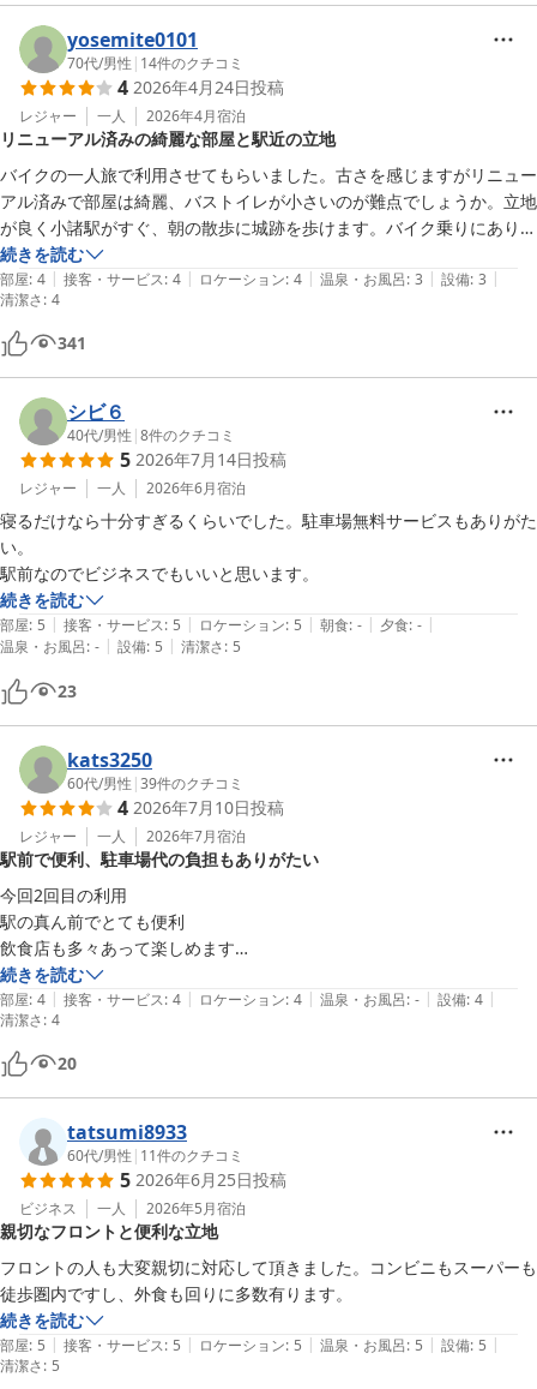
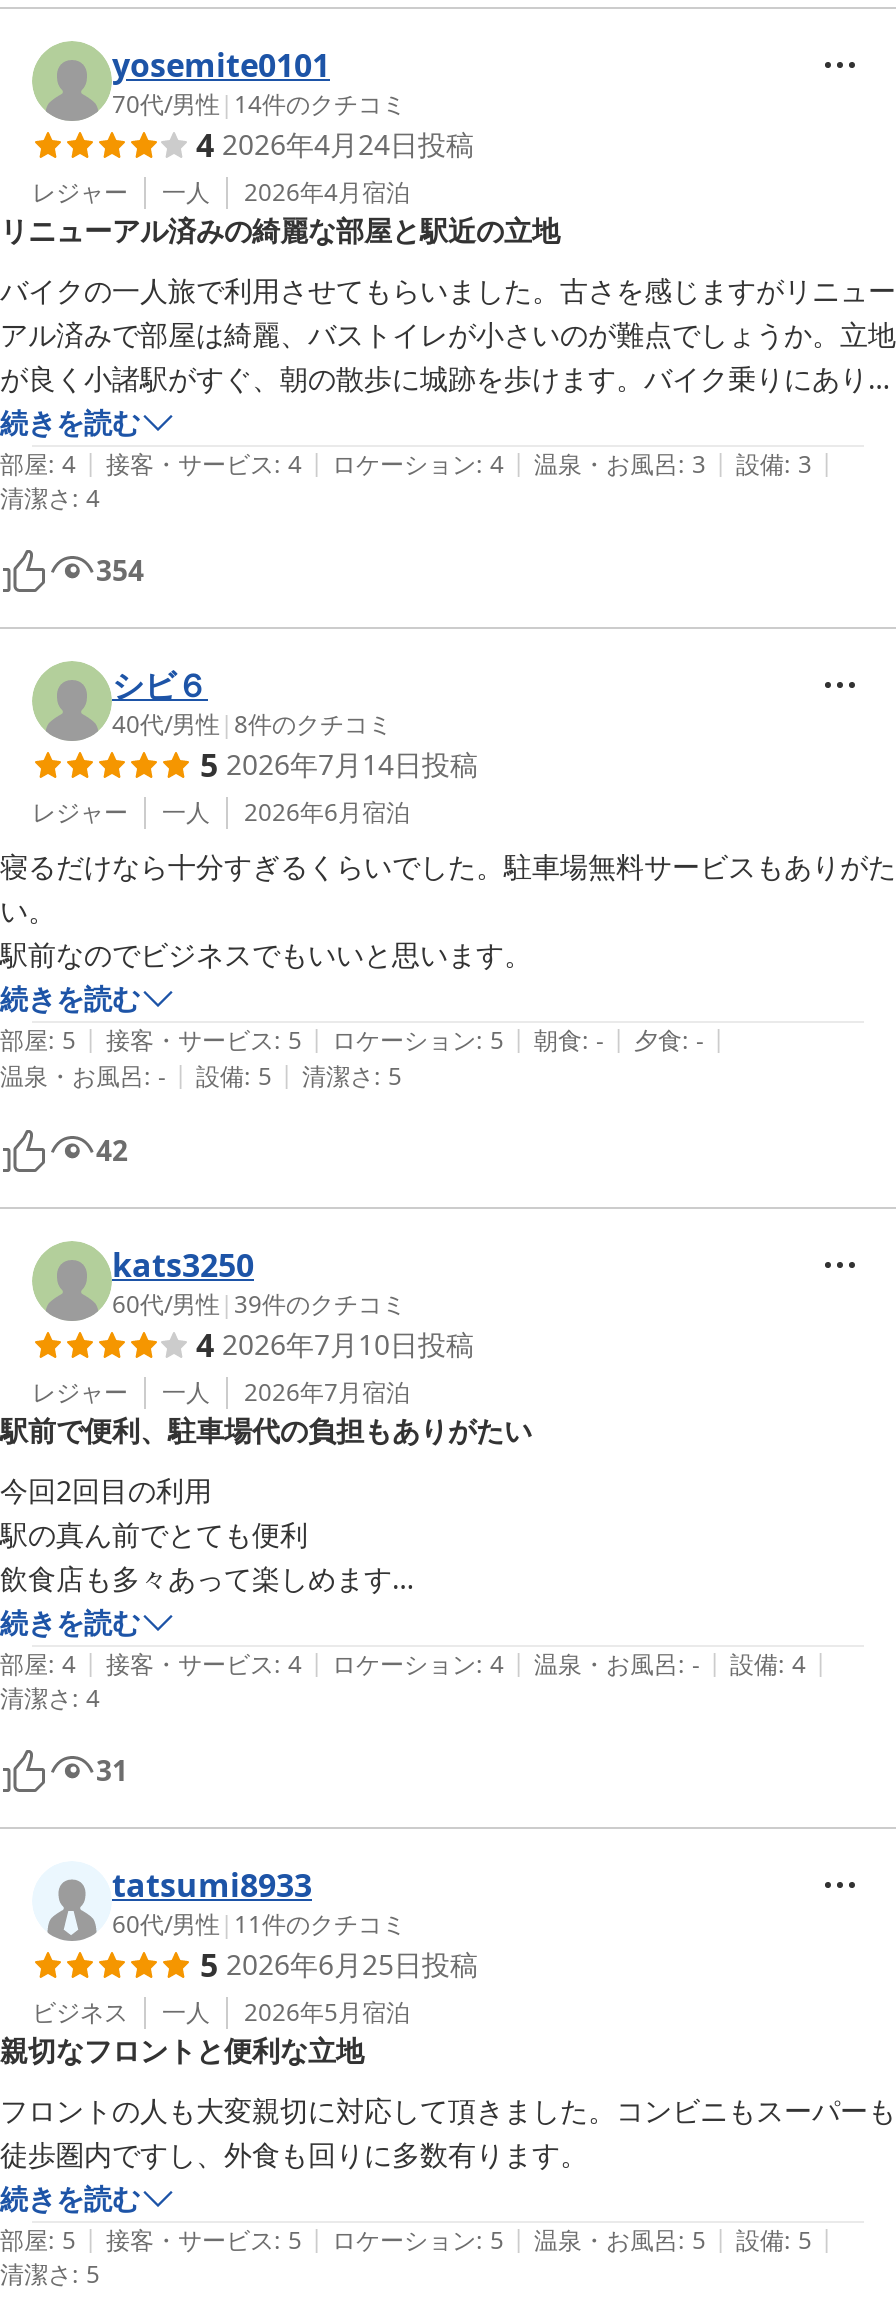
- 341
+ 354

- 23
+ 42

- 20
+ 31
